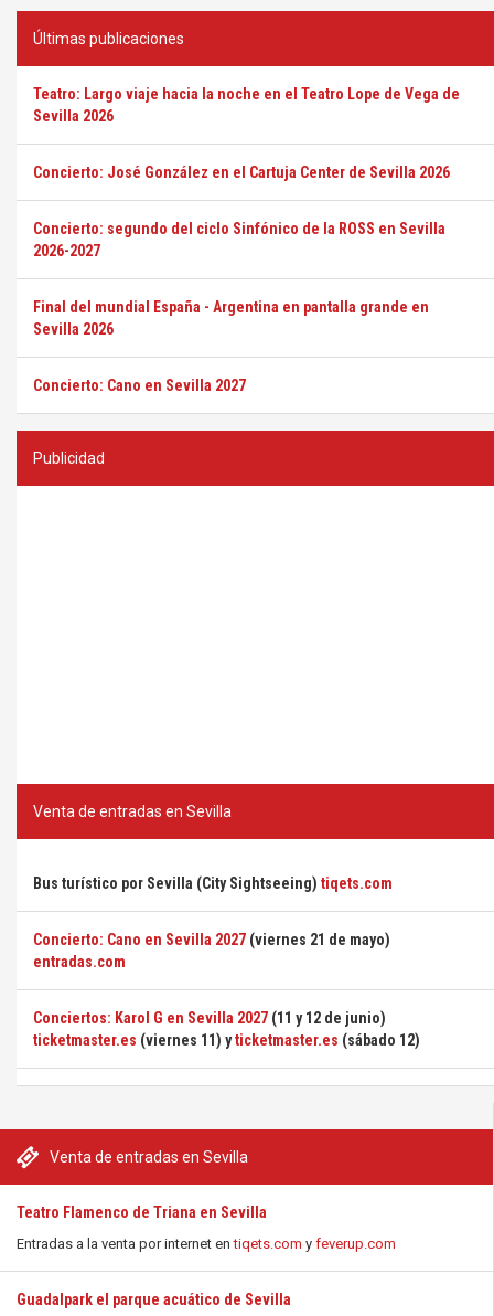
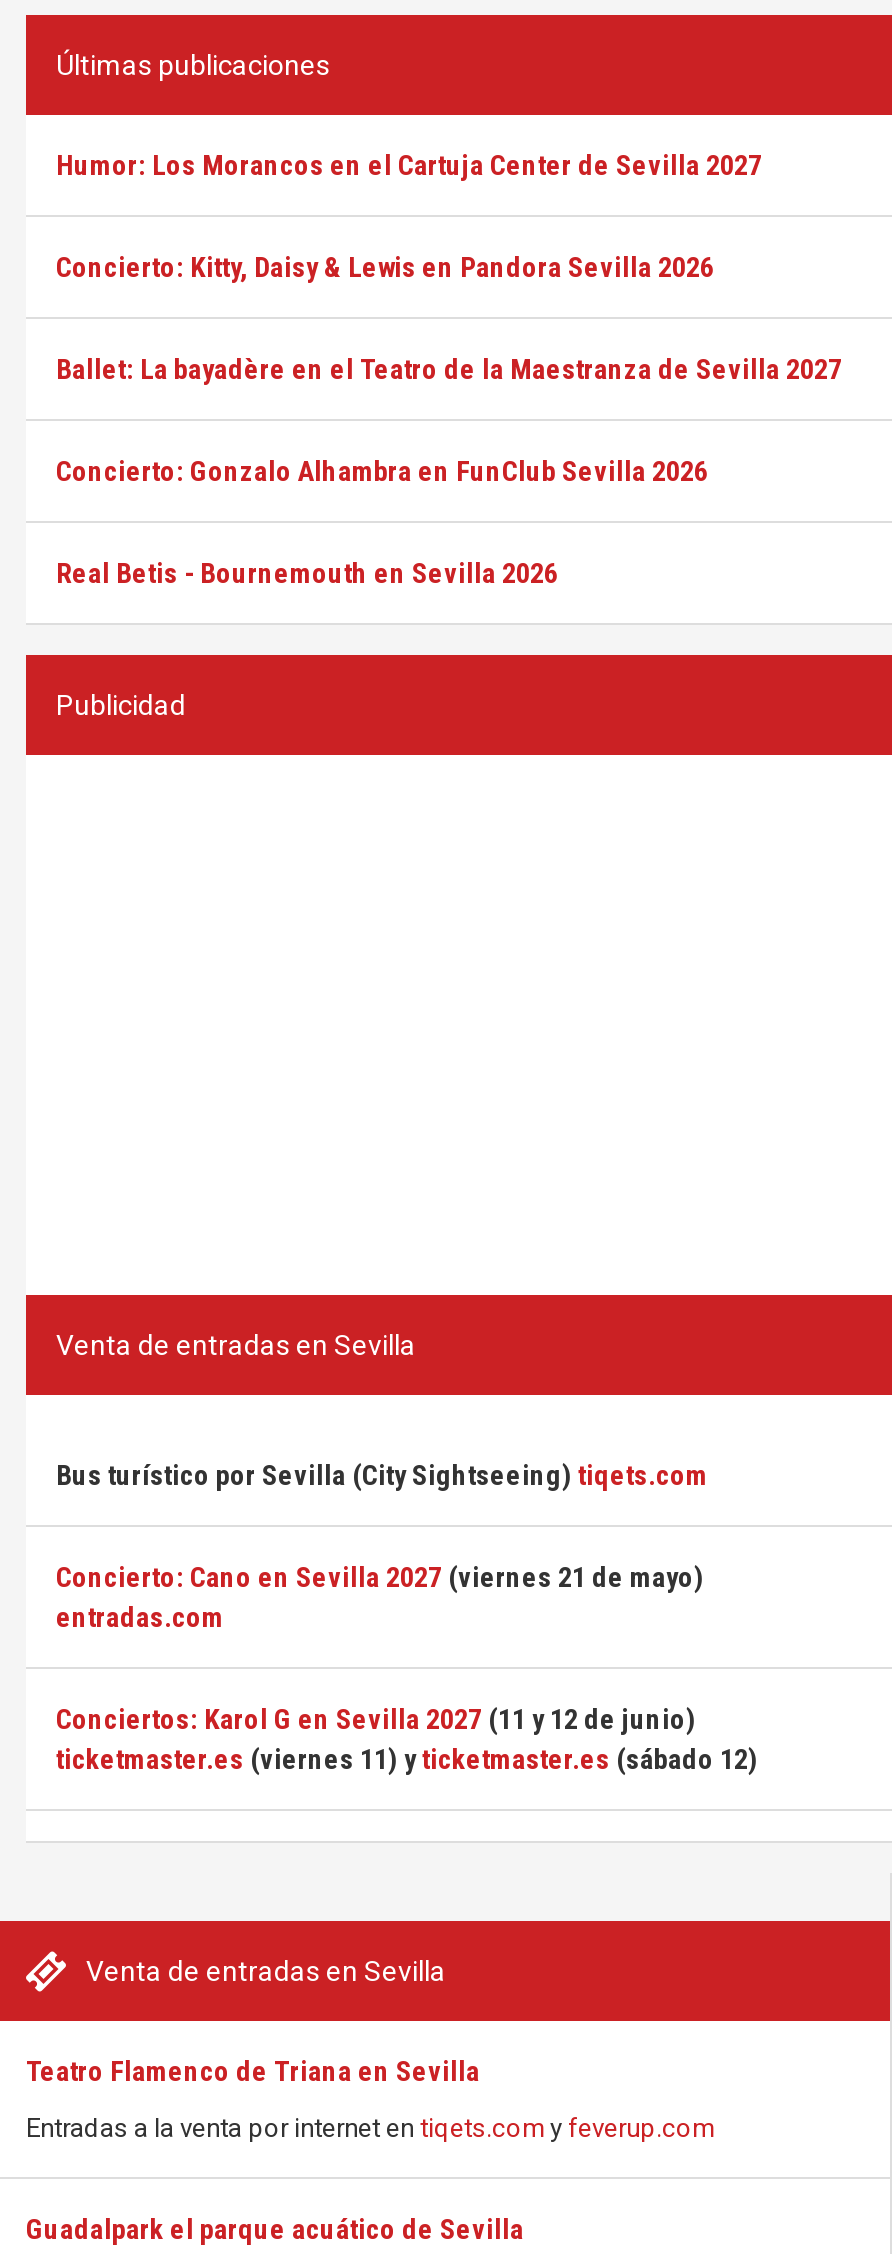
- Teatro: Largo viaje hacia la noche en el Teatro Lope de Vega de
- Sevilla 2026
+ Humor: Los Morancos en el Cartuja Center de Sevilla 2027

- Concierto: José González en el Cartuja Center de Sevilla 2026
+ Concierto: Kitty, Daisy & Lewis en Pandora Sevilla 2026

- Concierto: segundo del ciclo Sinfónico de la ROSS en Sevilla
- 2026-2027
+ Ballet: La bayadère en el Teatro de la Maestranza de Sevilla 2027

- Final del mundial España - Argentina en pantalla grande en
- Sevilla 2026
+ Concierto: Gonzalo Alhambra en FunClub Sevilla 2026

- Concierto: Cano en Sevilla 2027
+ Real Betis - Bournemouth en Sevilla 2026
